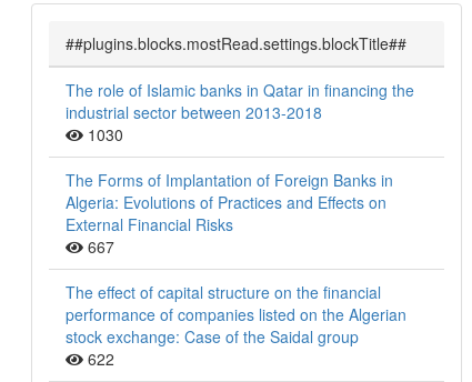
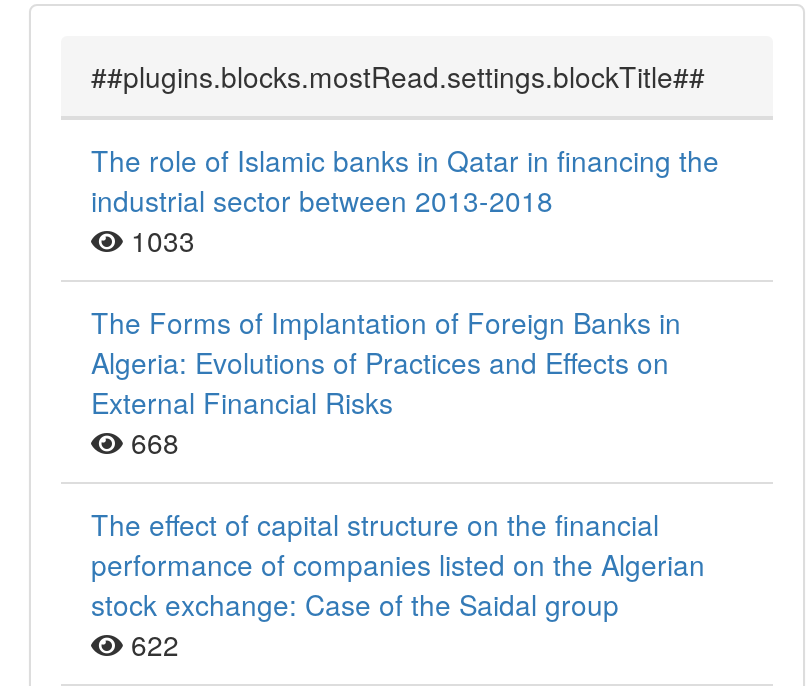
- 1030
+ 1033

- 667
+ 668
